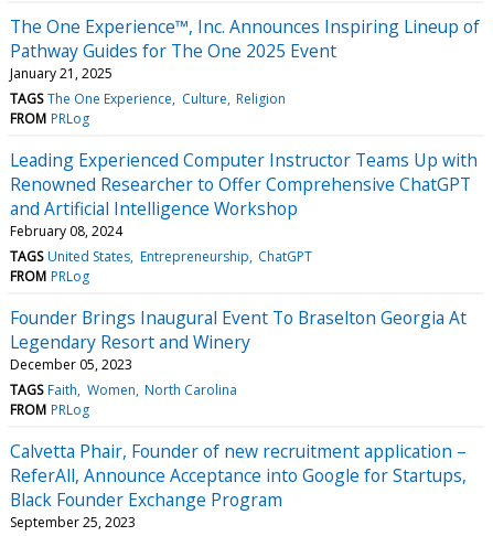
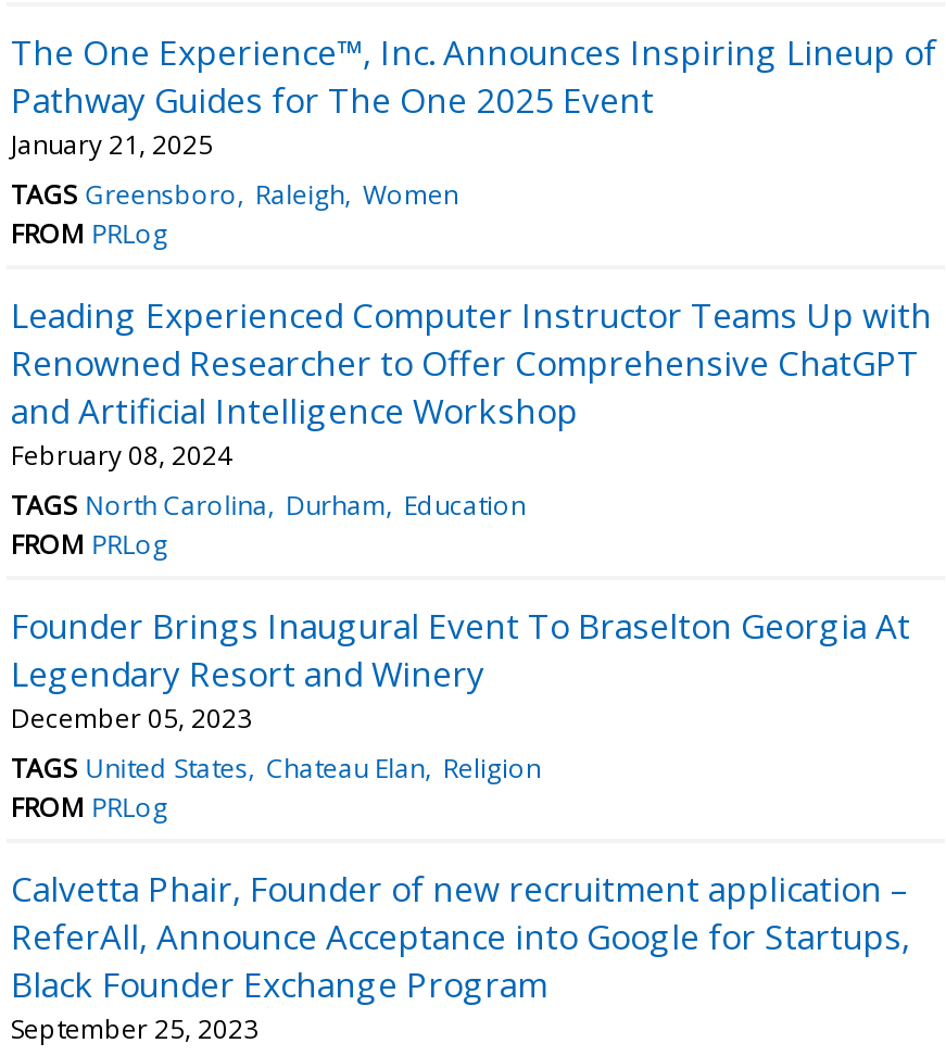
- TAGS The One Experience Culture Religion
+ TAGS Greensboro Raleigh Women

- TAGS United States Entrepreneurship ChatGPT
+ TAGS North Carolina Durham Education

- TAGS Faith Women North Carolina
+ TAGS United States Chateau Elan Religion
